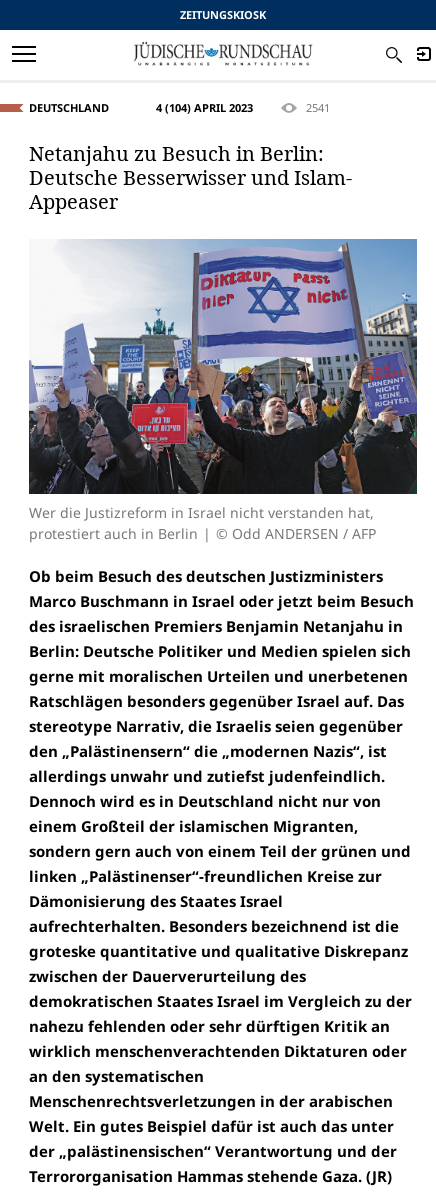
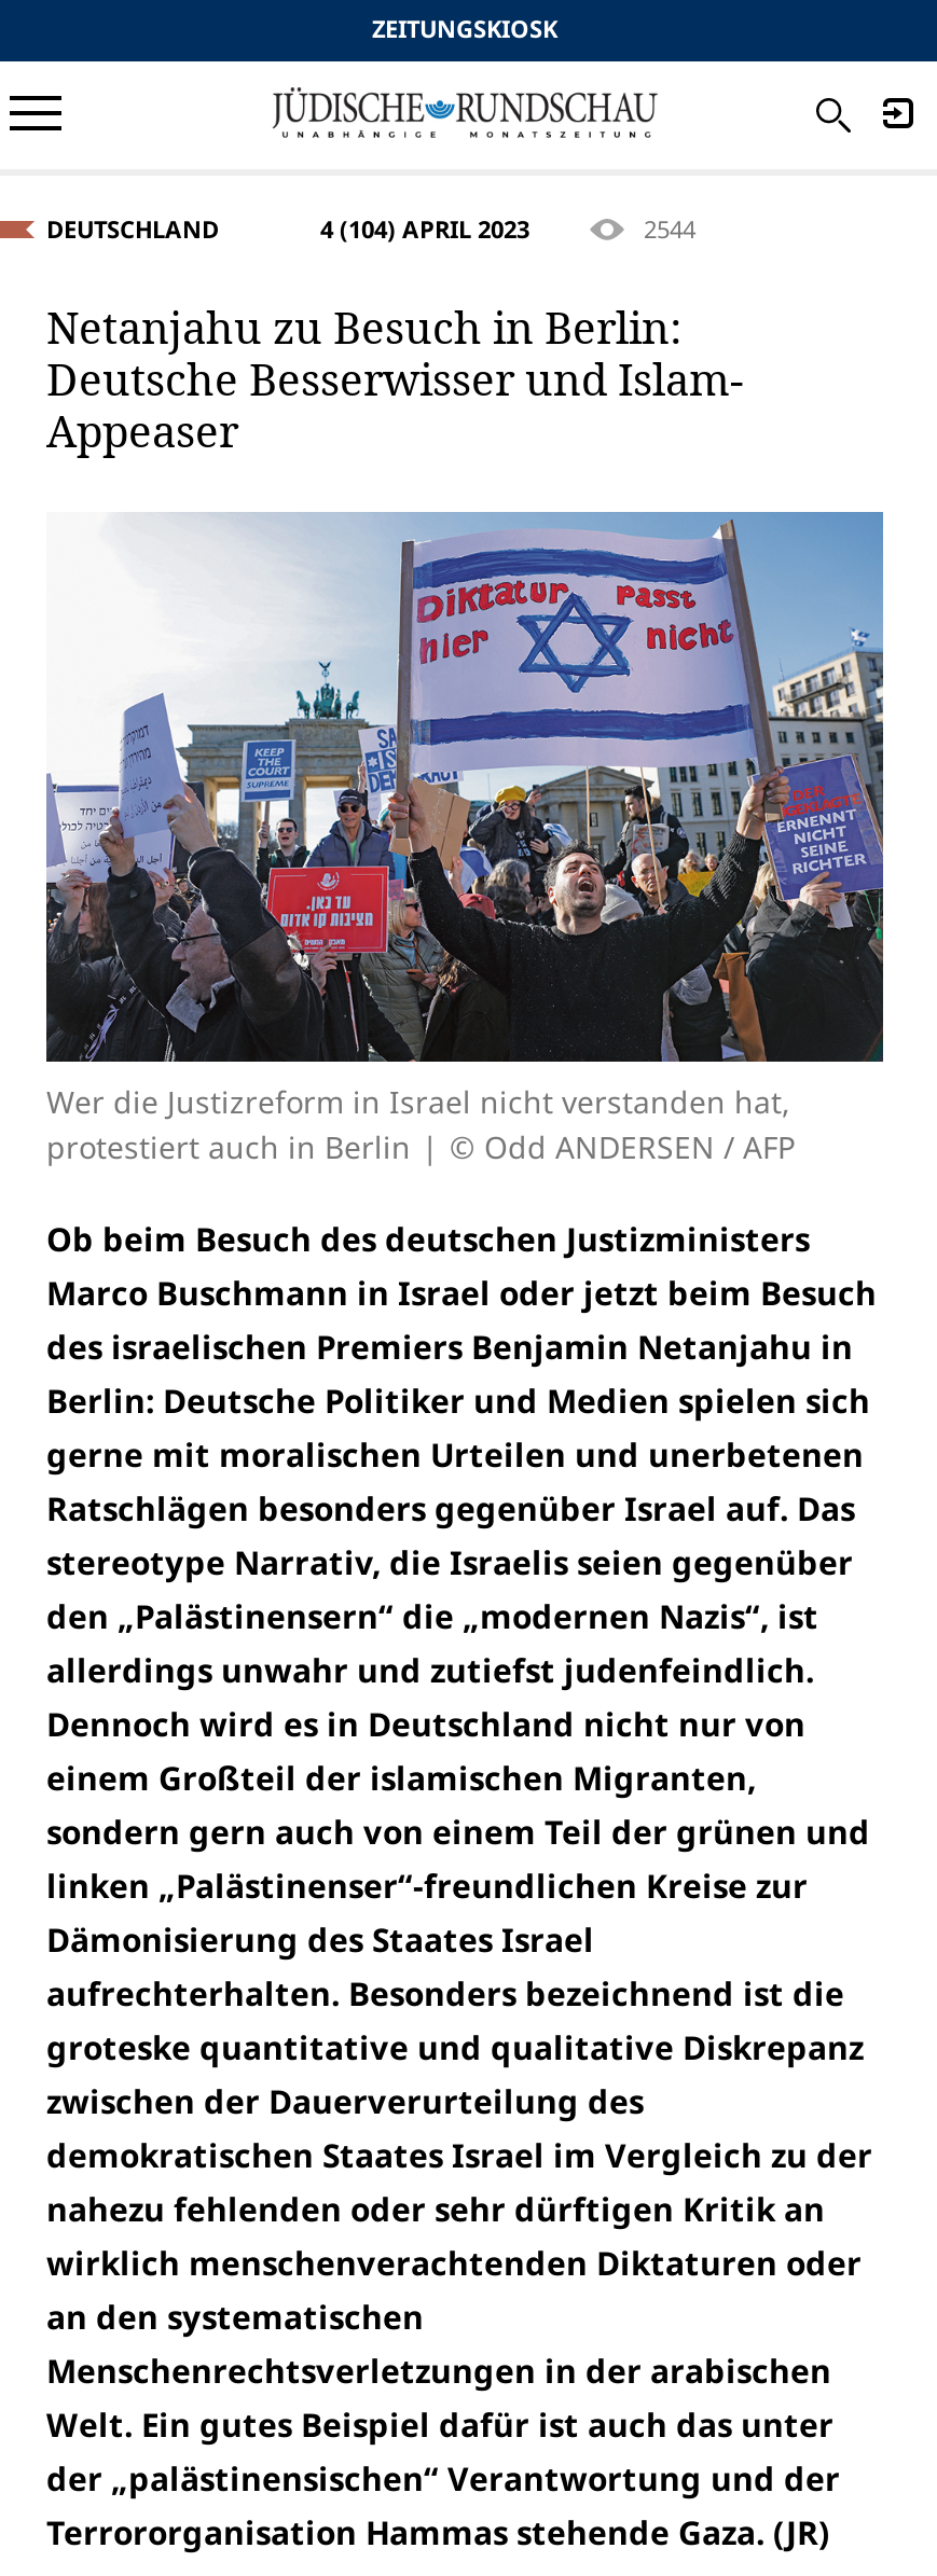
- 2541
+ 2544
